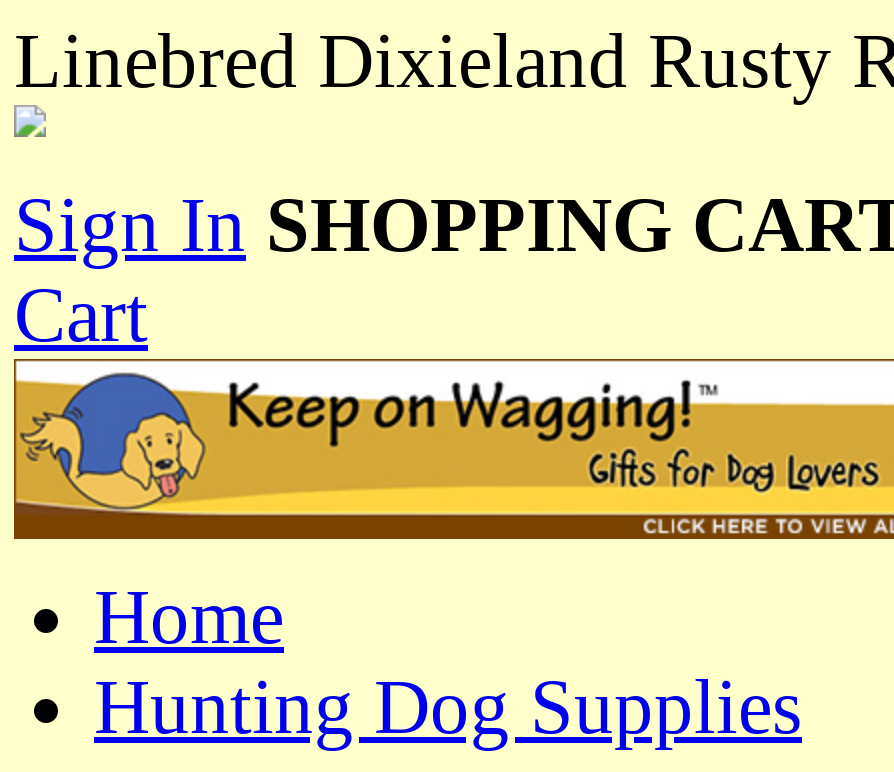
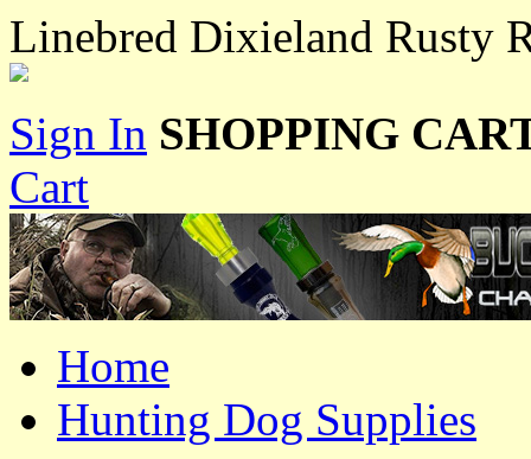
- [image]
+ [image]
